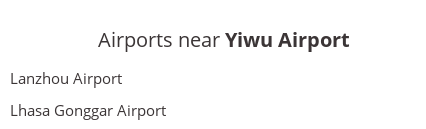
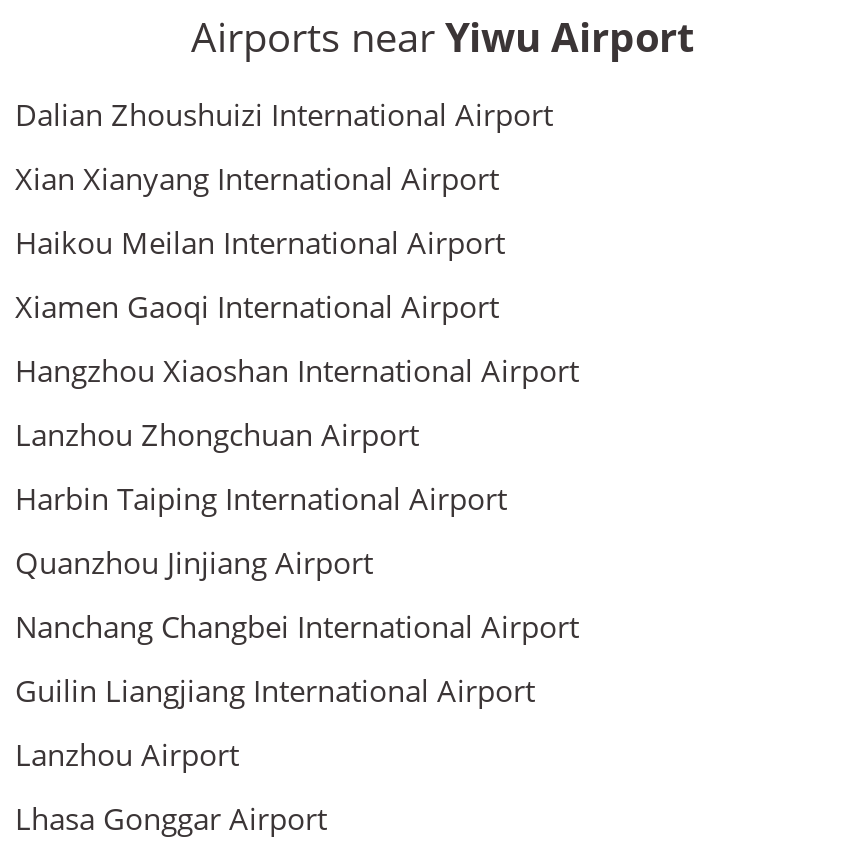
+ Dalian Zhoushuizi International Airport
+ Xian Xianyang International Airport
+ Haikou Meilan International Airport
+ Xiamen Gaoqi International Airport
+ Hangzhou Xiaoshan International Airport
+ Lanzhou Zhongchuan Airport
+ Harbin Taiping International Airport
+ Quanzhou Jinjiang Airport
+ Nanchang Changbei International Airport
+ Guilin Liangjiang International Airport
